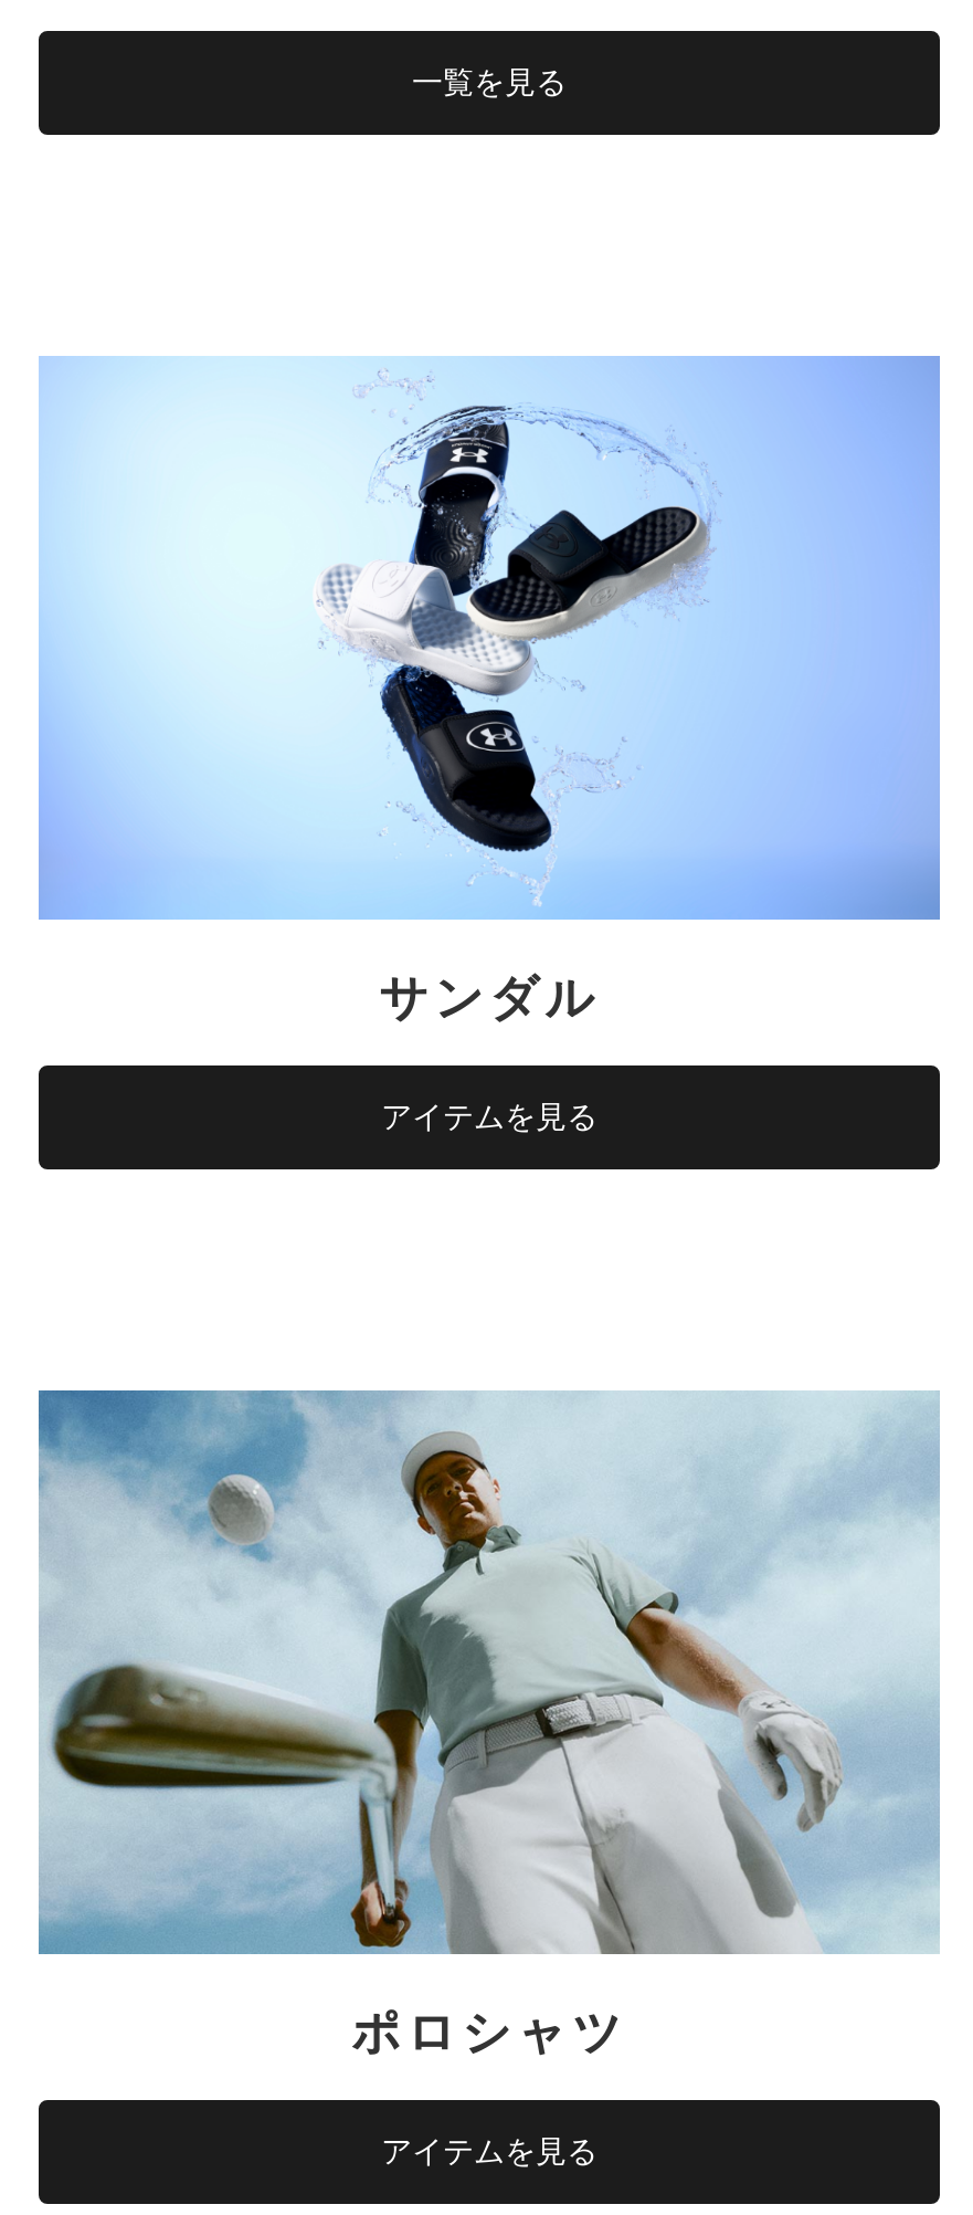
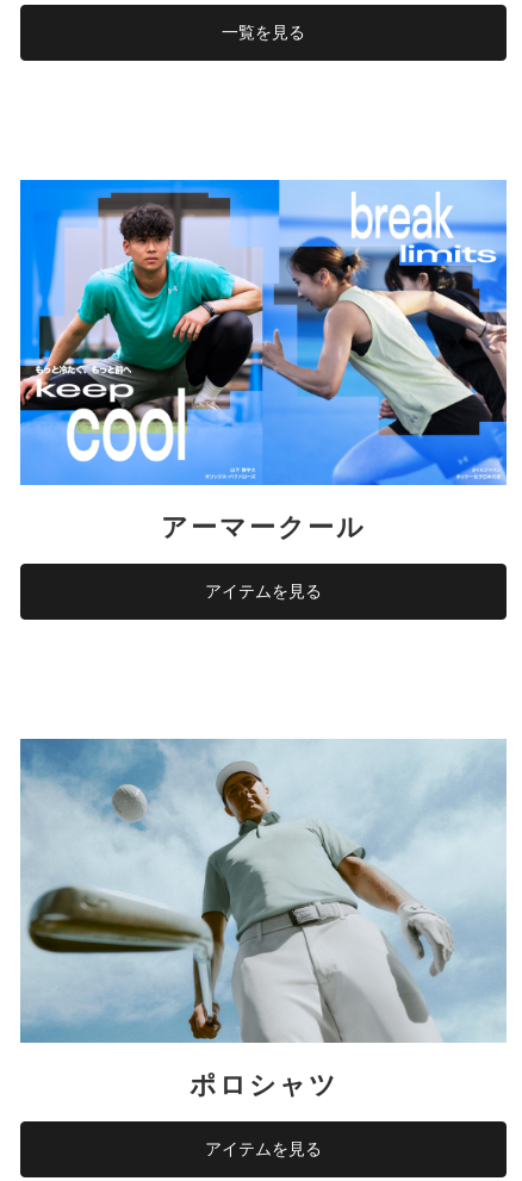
- [image]
- サンダル
+ [image]
+ アーマークール
